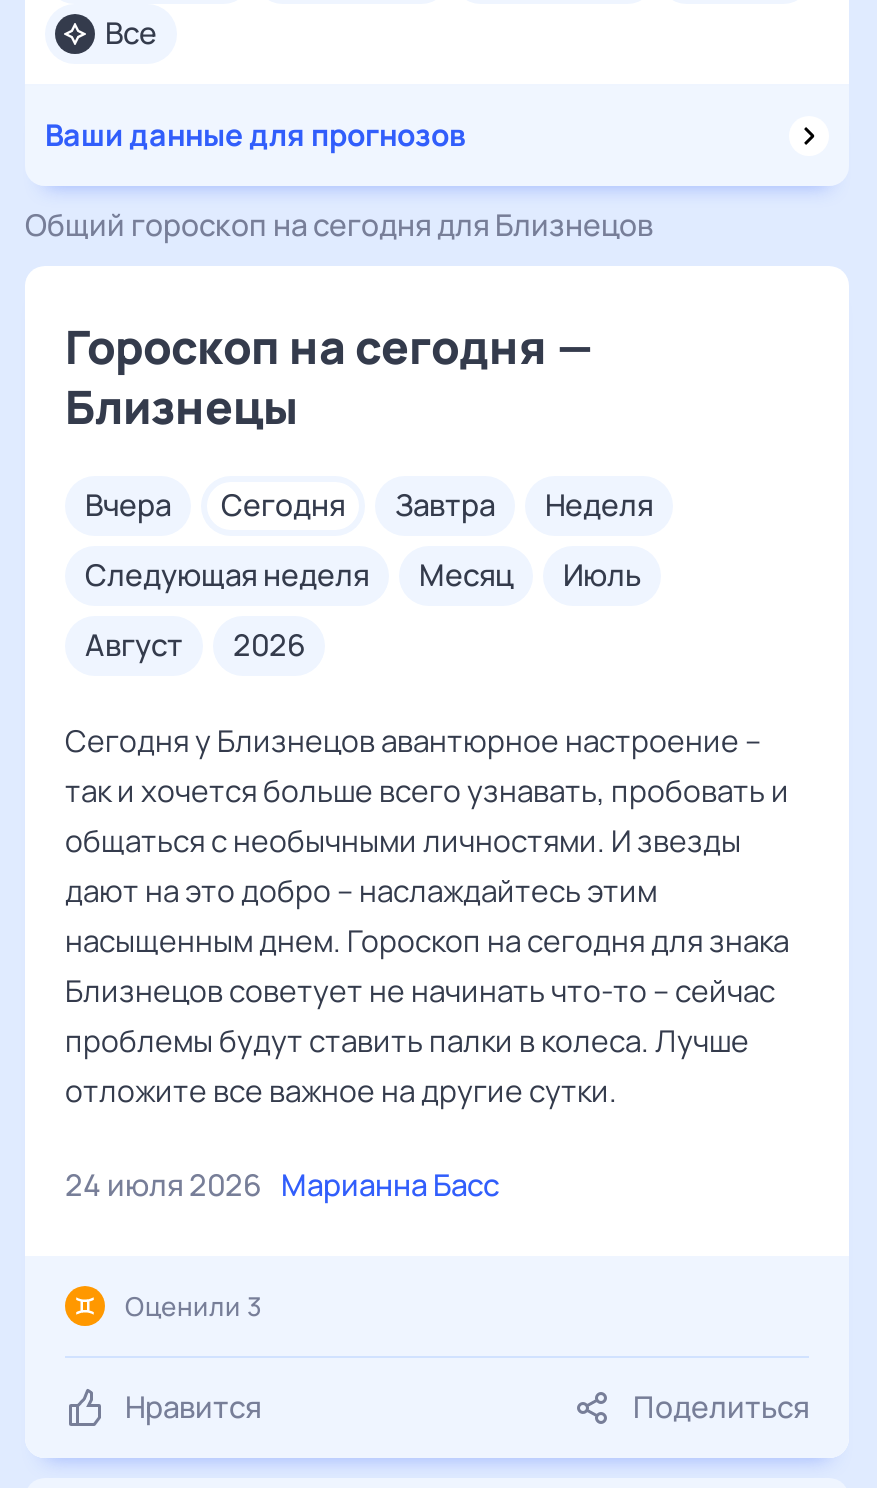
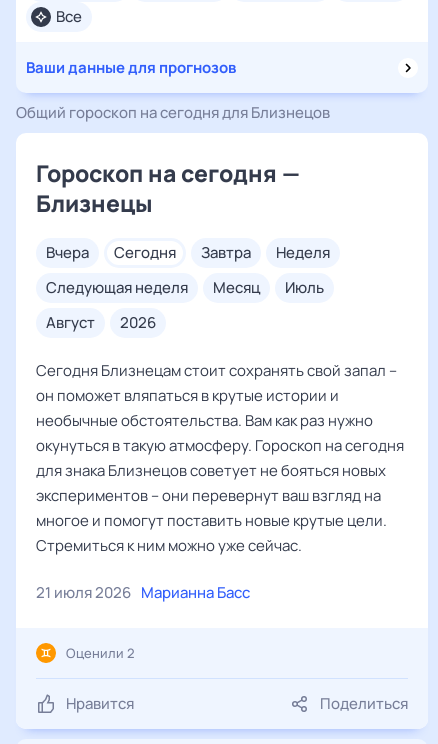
- Сегодня у Близнецов авантюрное настроение –
- так и хочется больше всего узнавать, пробовать и
- общаться с необычными личностями. И звезды
- дают на это добро – наслаждайтесь этим
- насыщенным днем. Гороскоп на сегодня для знака
- Близнецов советует не начинать что-то – сейчас
- проблемы будут ставить палки в колеса. Лучше
- отложите все важное на другие сутки.
+ Сегодня Близнецам стоит сохранять свой запал –
+ он поможет вляпаться в крутые истории и
+ необычные обстоятельства. Вам как раз нужно
+ окунуться в такую атмосферу. Гороскоп на сегодня
+ для знака Близнецов советует не бояться новых
+ экспериментов – они перевернут ваш взгляд на
+ многое и помогут поставить новые крутые цели.
+ Стремиться к ним можно уже сейчас.

- 24 июля 2026 Марианна Басс
+ 21 июля 2026 Марианна Басс

- Оценили 3
+ Оценили 2
